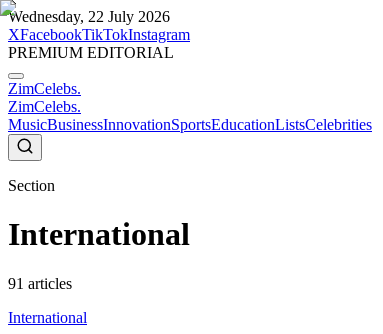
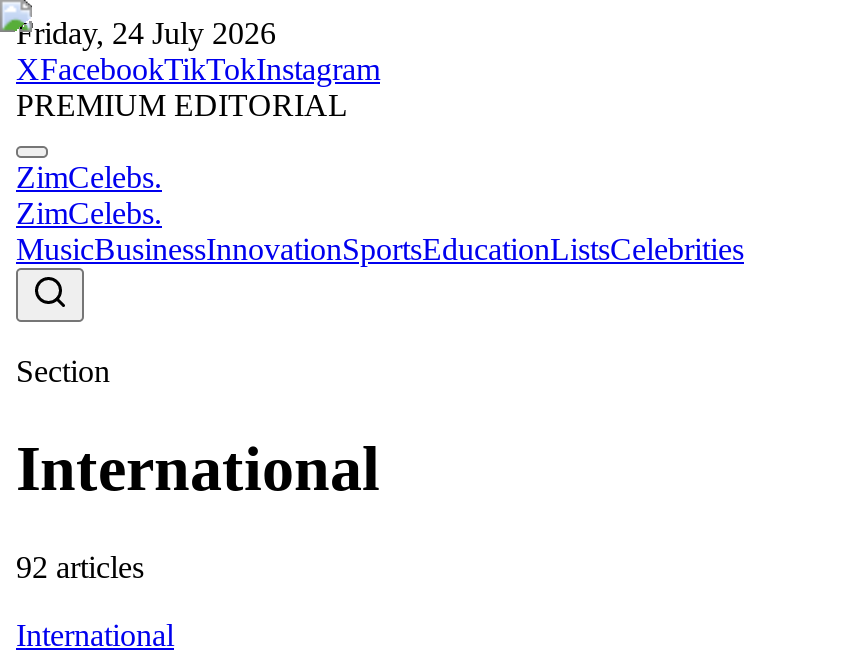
- Wednesday, 22 July 2026
+ Friday, 24 July 2026

- 91 articles
+ 92 articles
